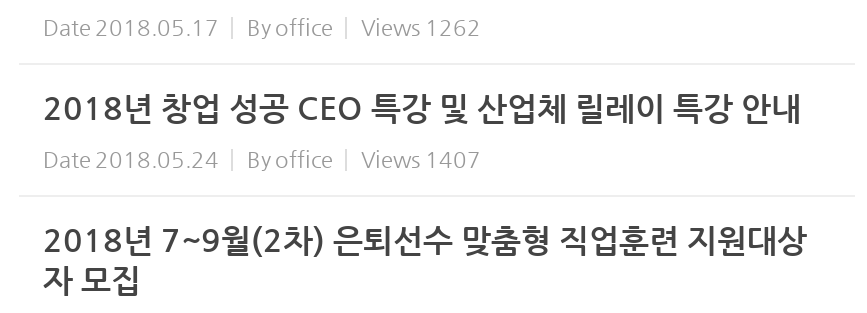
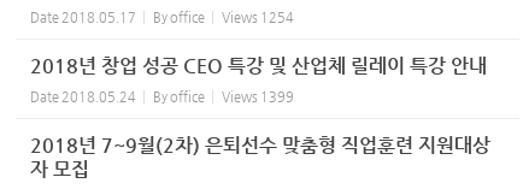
- Date 2018.05.17 By office Views 1262
+ Date 2018.05.17 By office Views 1254

- Date 2018.05.24 By office Views 1407
+ Date 2018.05.24 By office Views 1399
